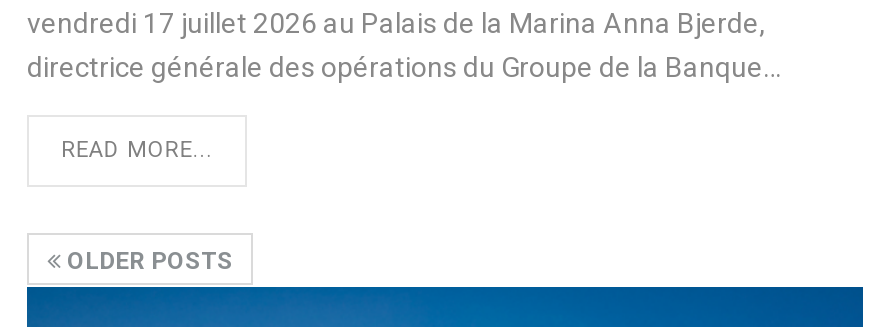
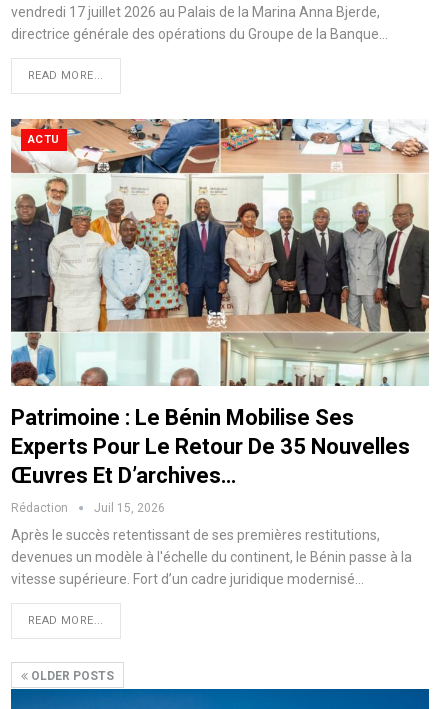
+ [image]
+ ACTU

+ Patrimoine : Le Bénin Mobilise Ses
+ Experts Pour Le Retour De 35 Nouvelles
+ Œuvres Et D’archives…
+ Rédaction
+ Juil 15, 2026
+ Après le succès retentissant de ses premières restitutions,
+ devenues un modèle à l'échelle du continent, le Bénin passe à la
+ vitesse supérieure. Fort d’un cadre juridique modernisé…
+ READ MORE...
